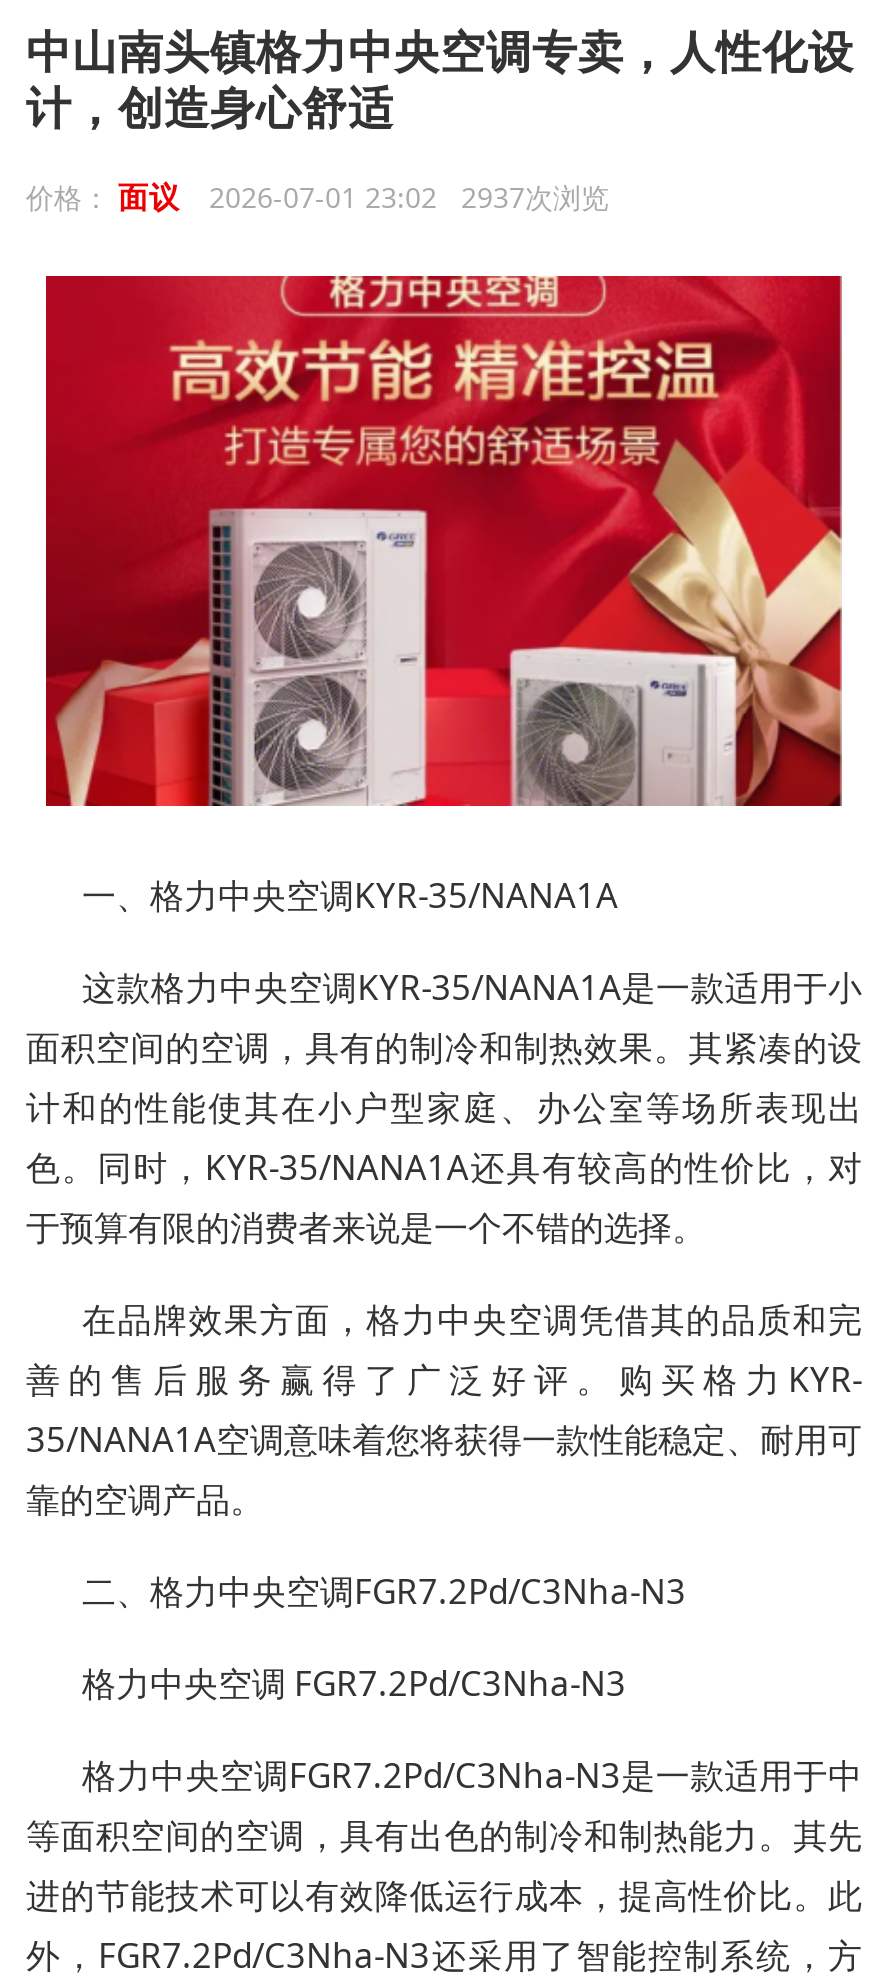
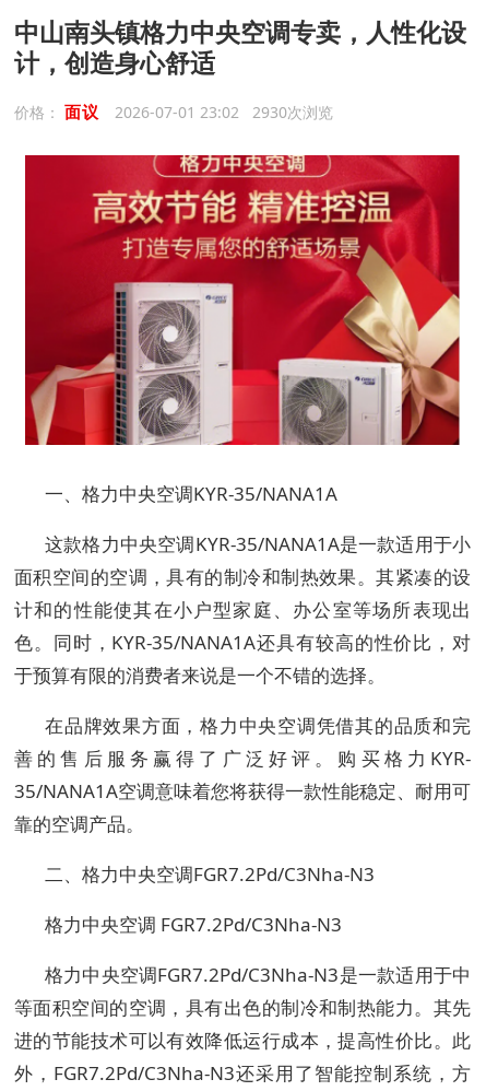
- 价格：面议 2026-07-01 23:02 2937次浏览
+ 价格：面议 2026-07-01 23:02 2930次浏览
